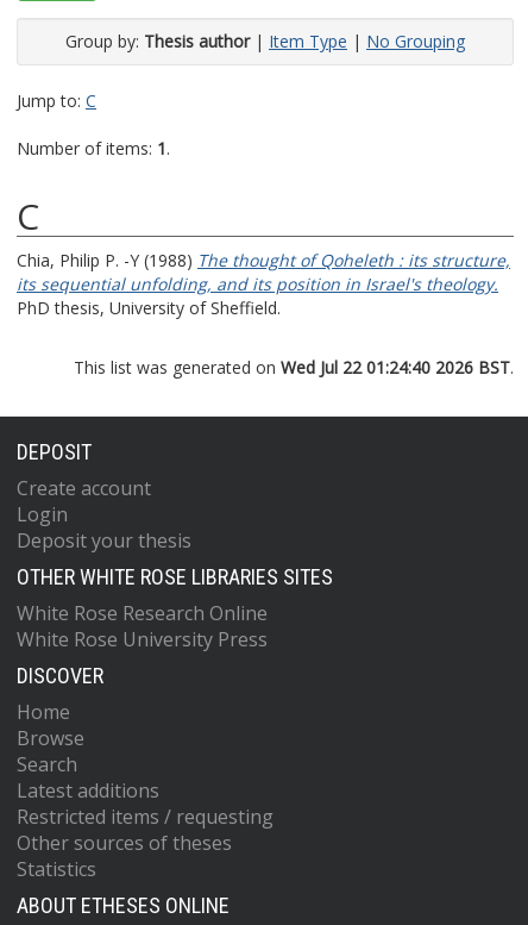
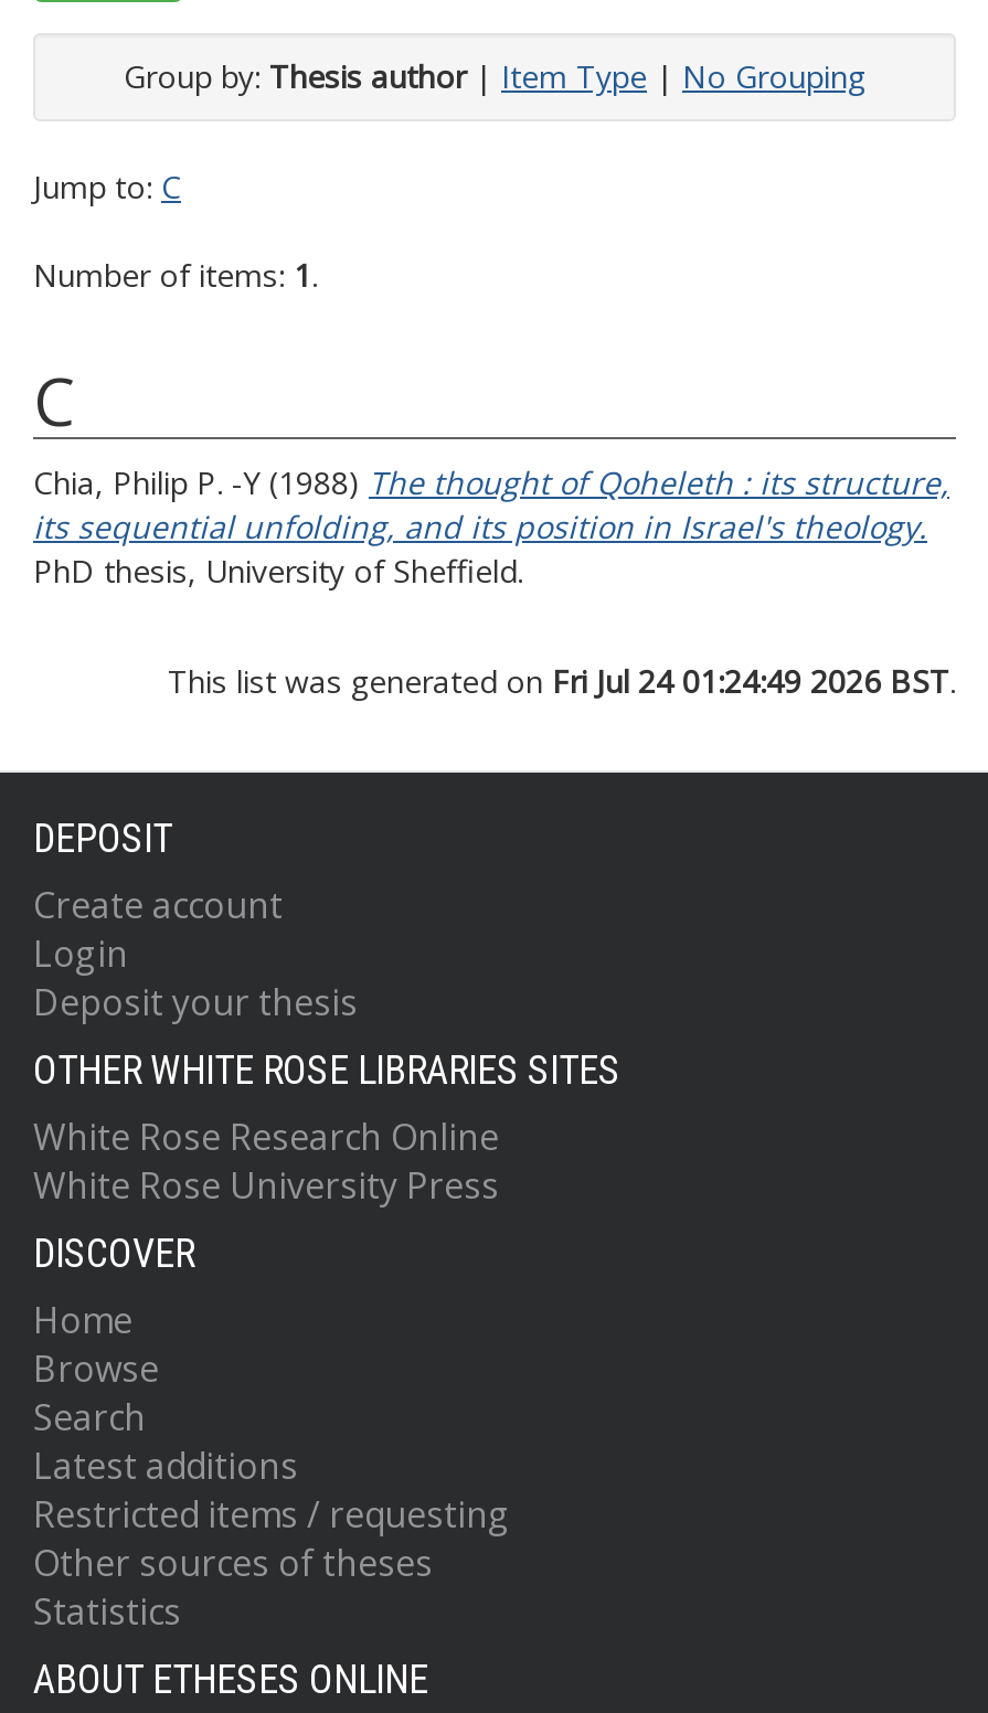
- This list was generated on Wed Jul 22 01:24:40 2026 BST.
+ This list was generated on Fri Jul 24 01:24:49 2026 BST.
